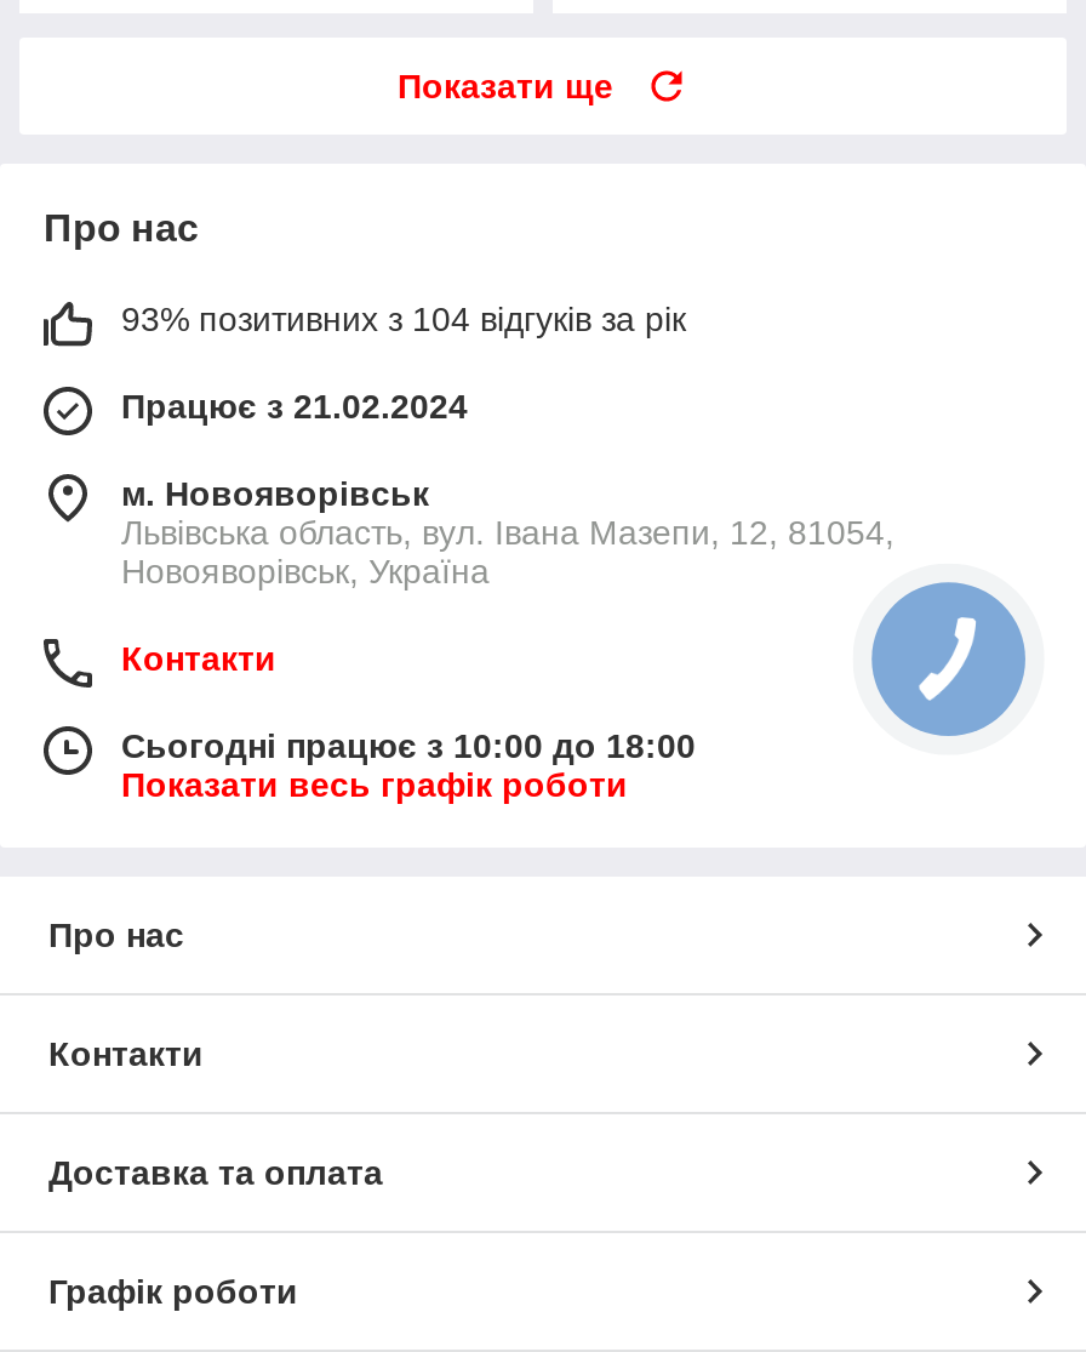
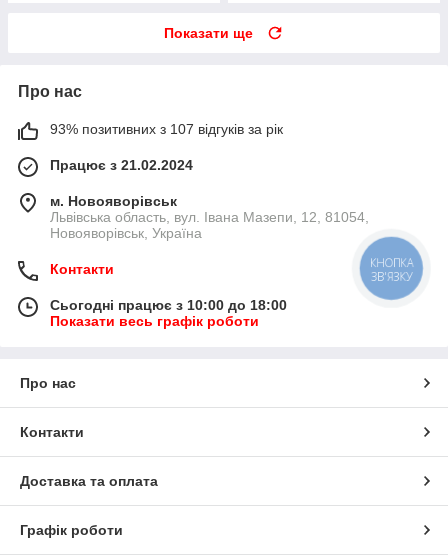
- 93% позитивних з 104 відгуків за рік
+ 93% позитивних з 107 відгуків за рік

+ КНОПКА
+ ЗВ'ЯЗКУ
